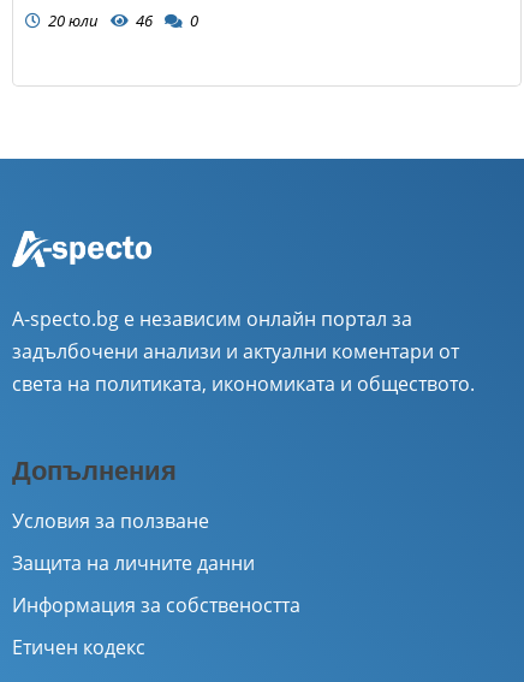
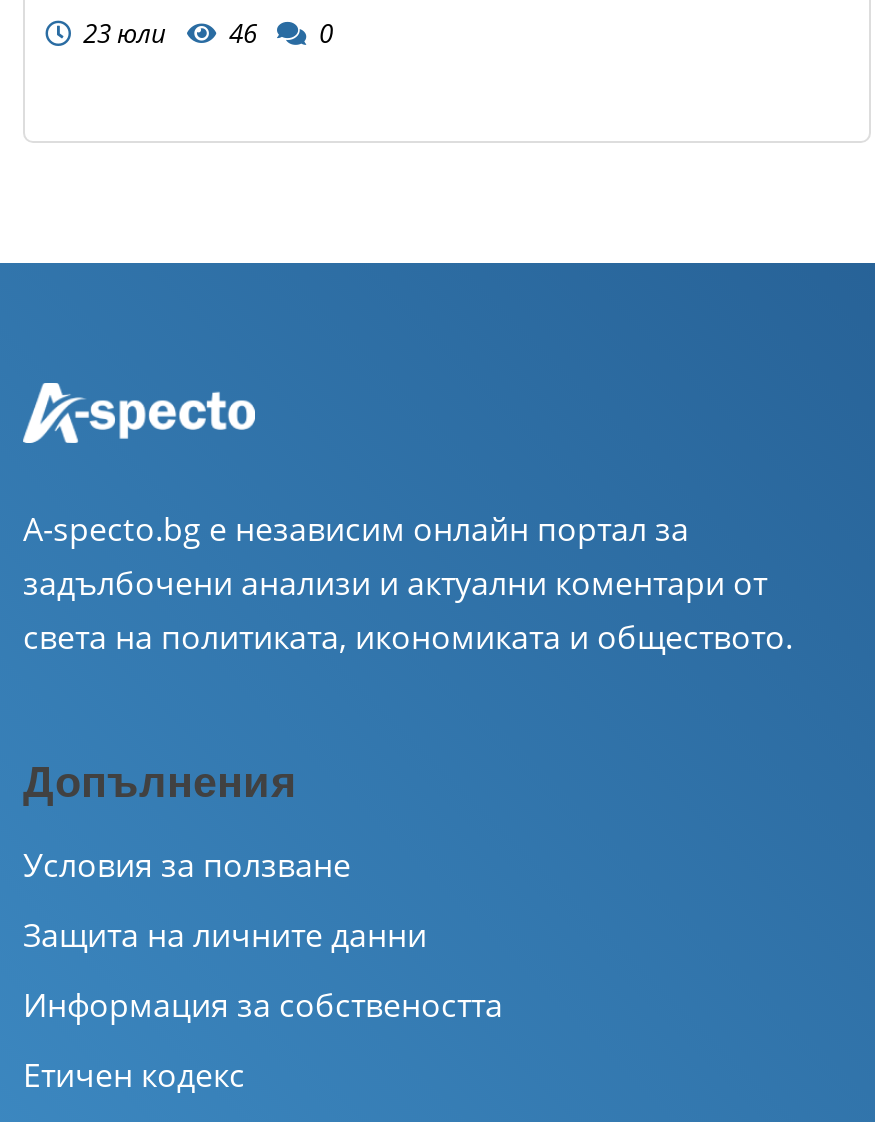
- 20 юли 46 0
+ 23 юли 46 0
